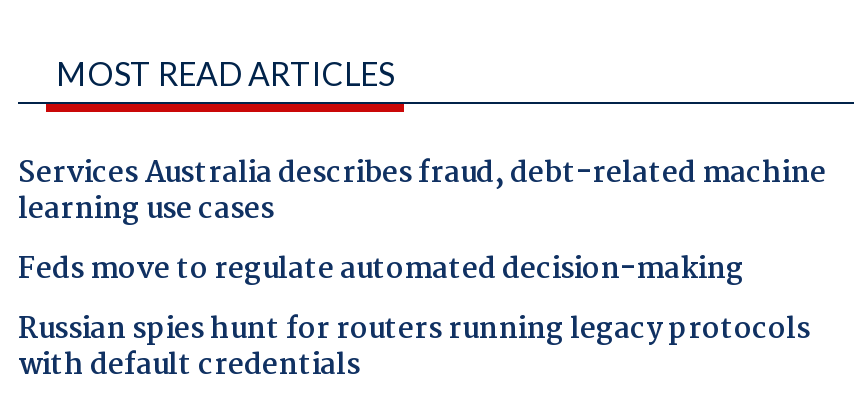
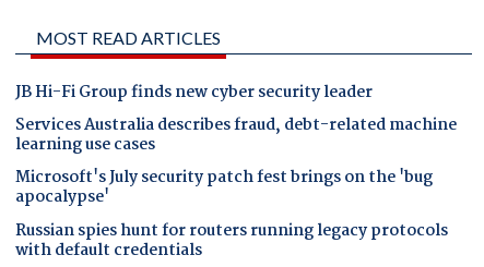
+ JB Hi-Fi Group finds new cyber security leader

- Feds move to regulate automated decision-making
+ Microsoft's July security patch fest brings on the 'bug
+ apocalypse'
